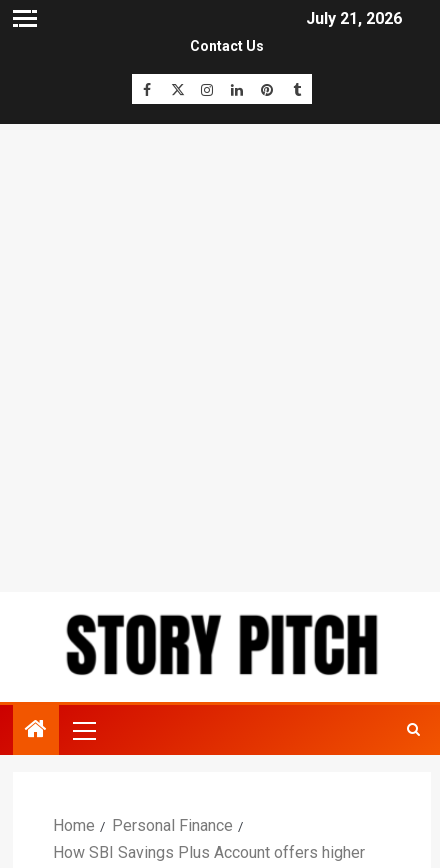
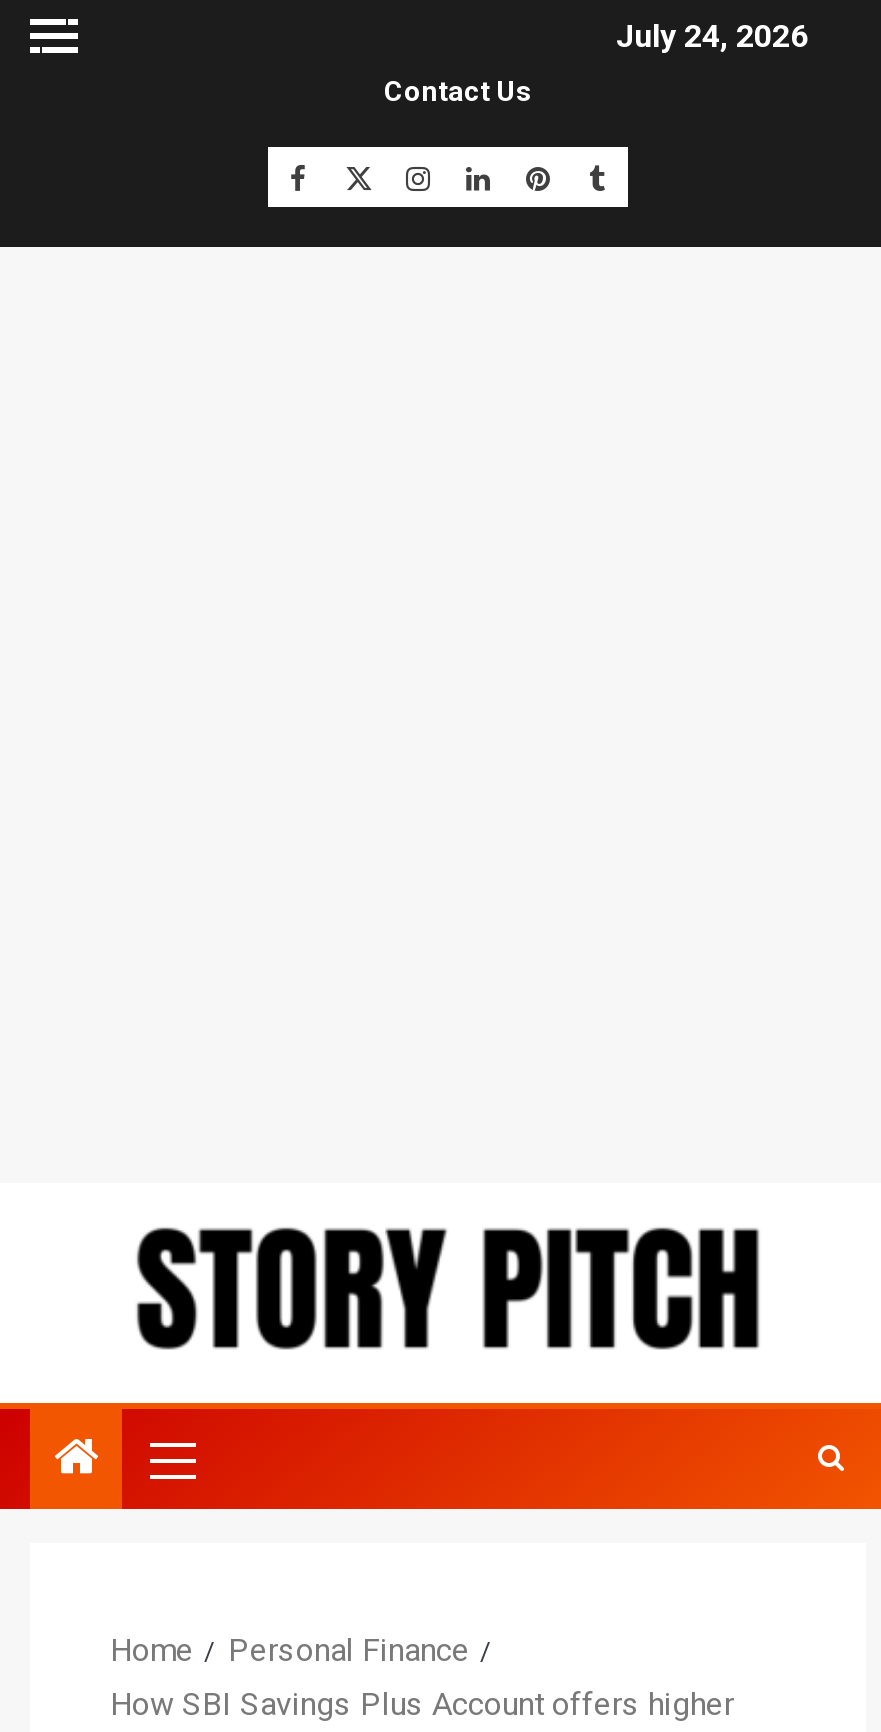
- July 21, 2026
+ July 24, 2026
